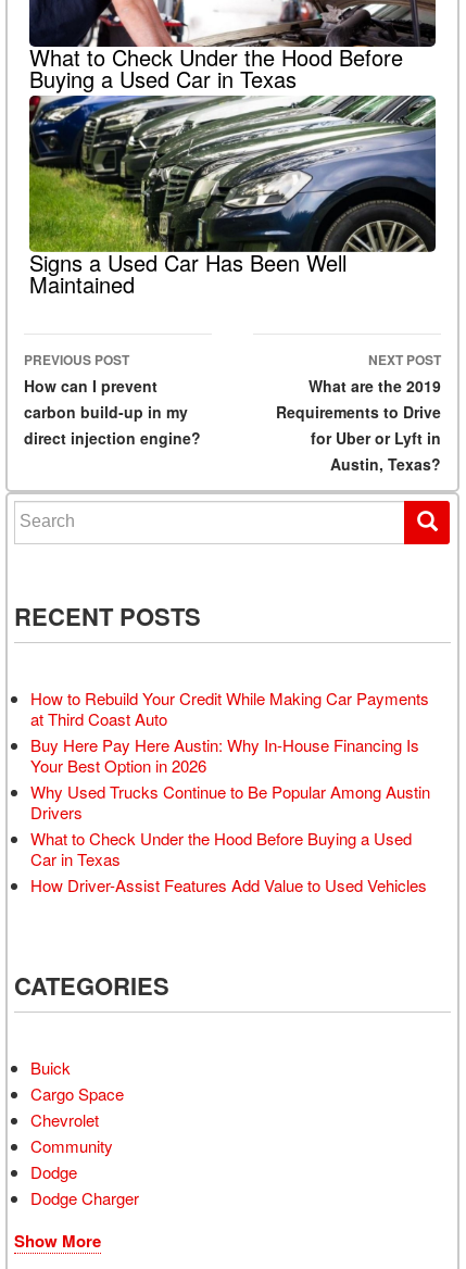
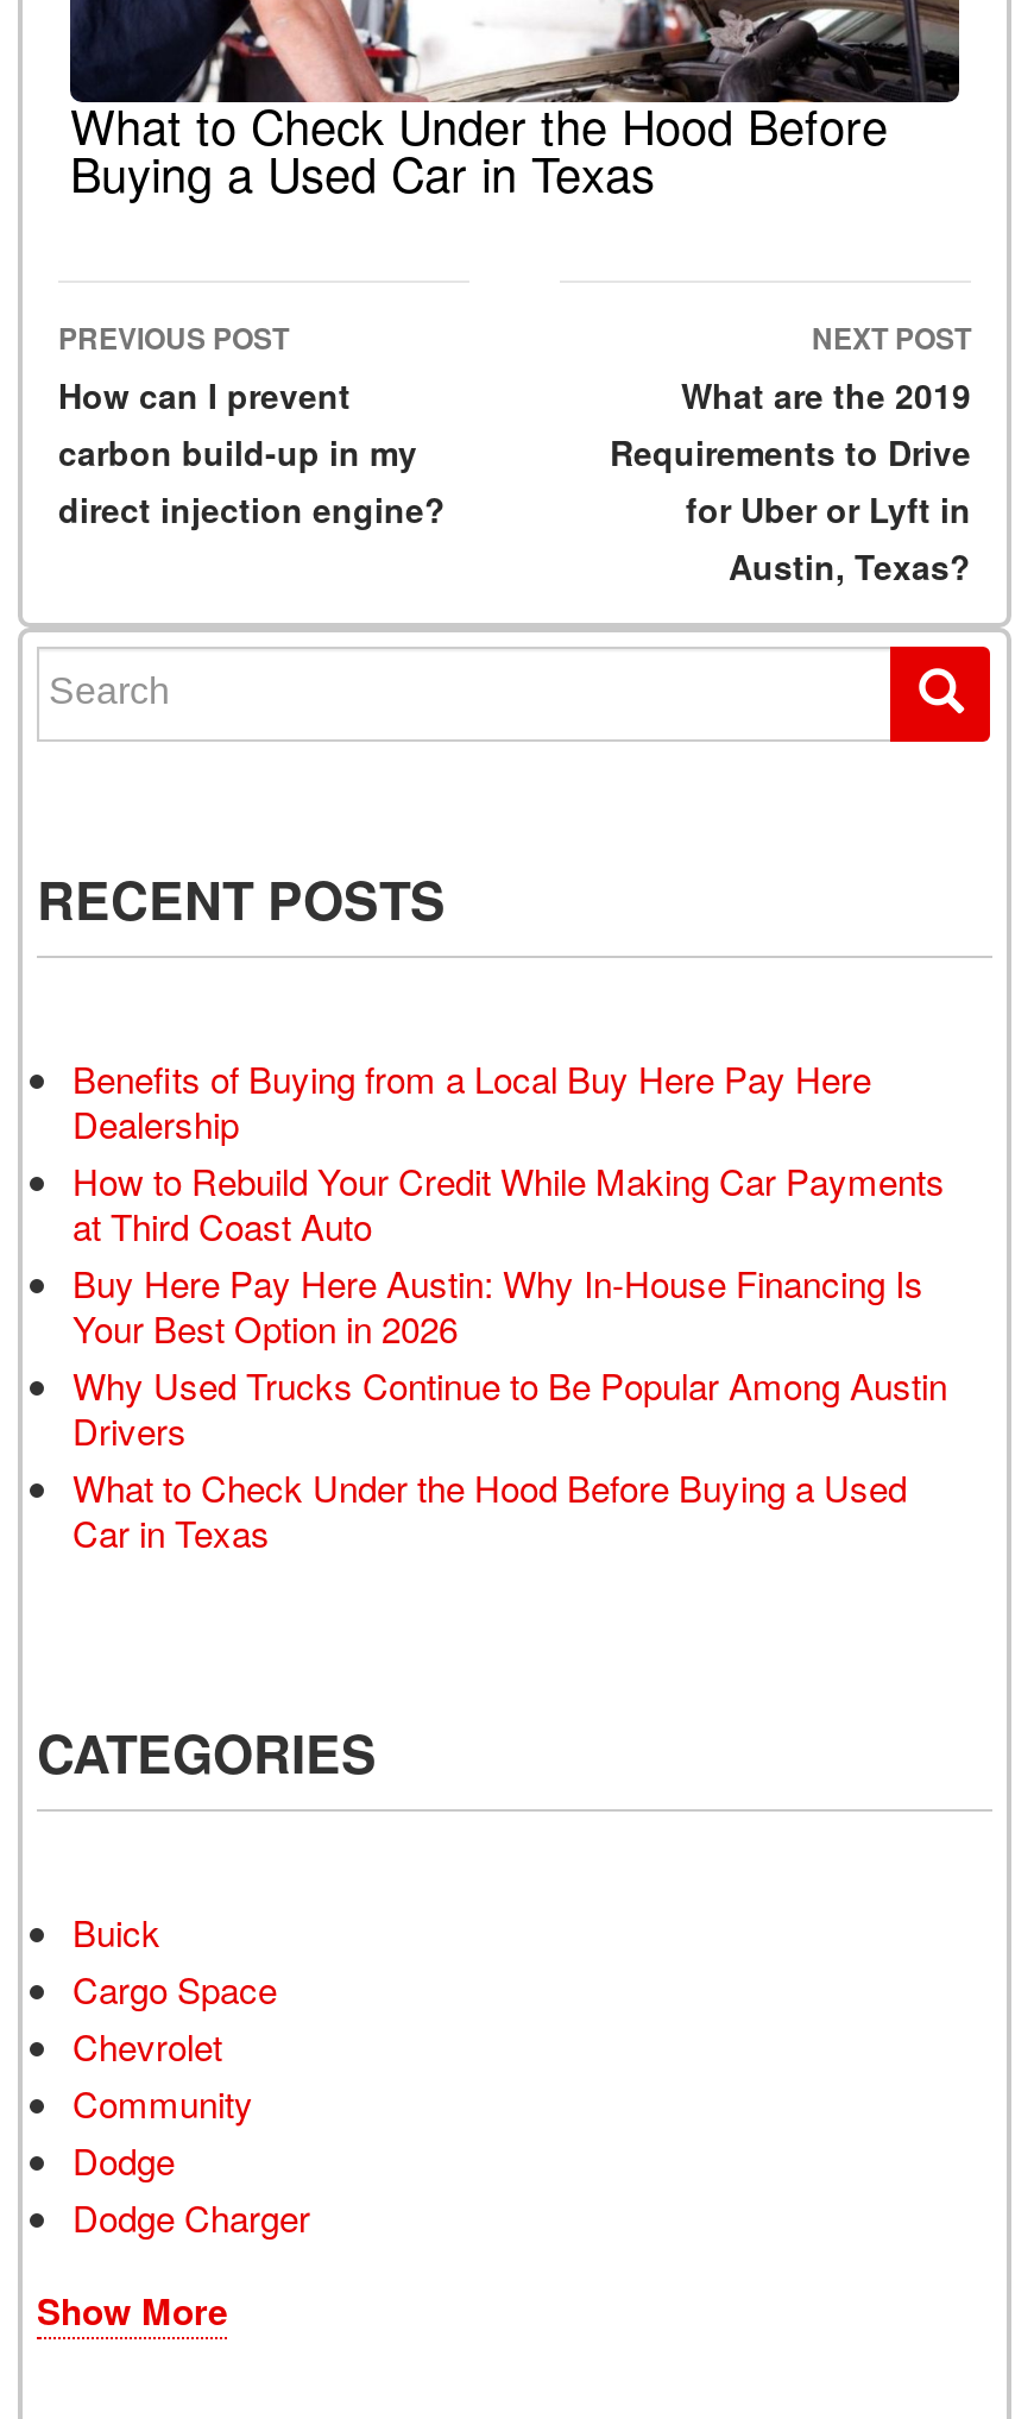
- [image]
- Signs a Used Car Has Been Well
- Maintained

moved up: PREVIOUS POST | carbon build-up in my | direct injection engine? | ... | Austin, Texas? | RECENT POSTS

+ Benefits of Buying from a Local Buy Here Pay Here
+ Dealership

- How Driver-Assist Features Add Value to Used Vehicles
